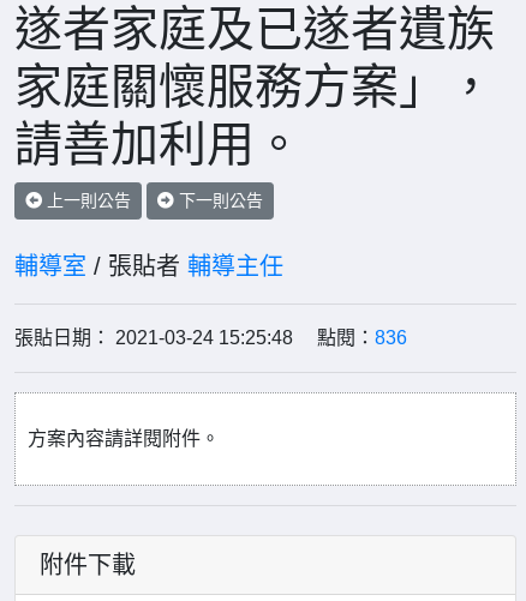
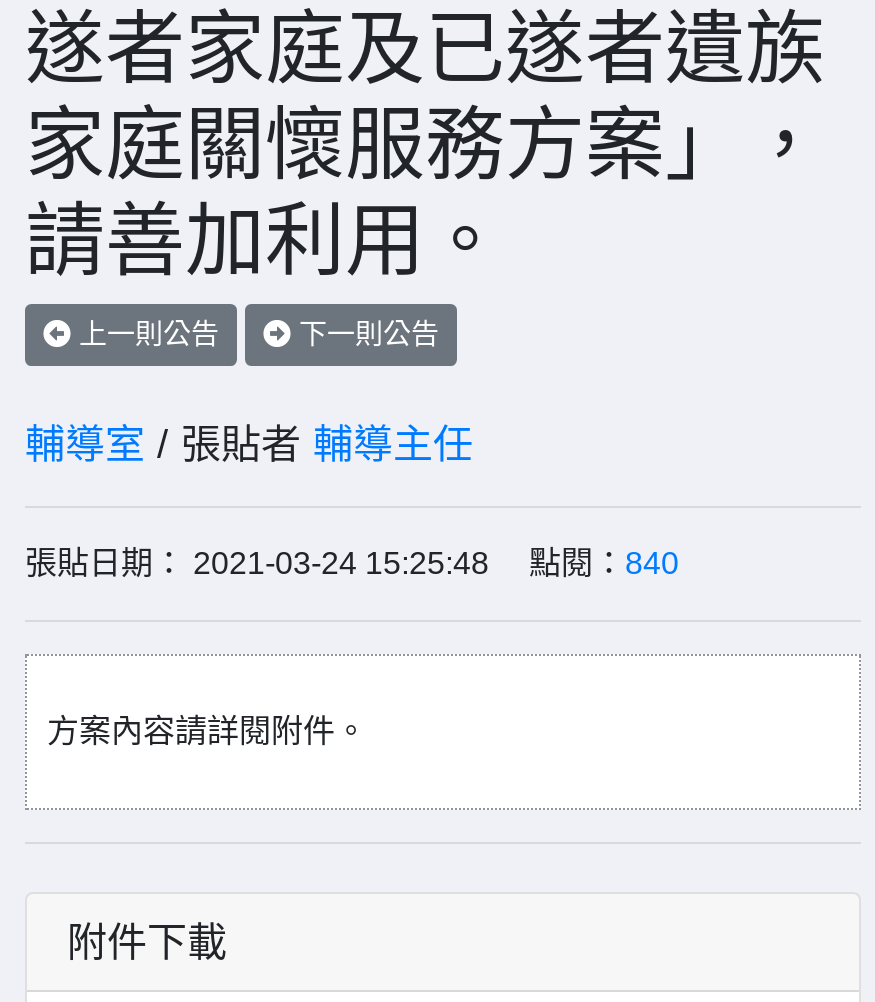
- 張貼日期： 2021-03-24 15:25:48 點閱：836
+ 張貼日期： 2021-03-24 15:25:48 點閱：840
